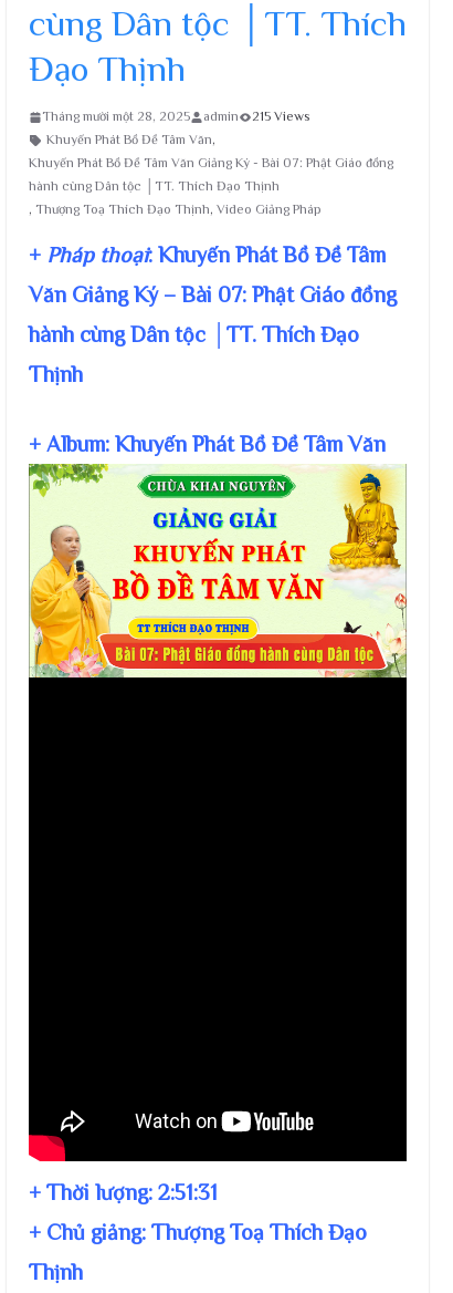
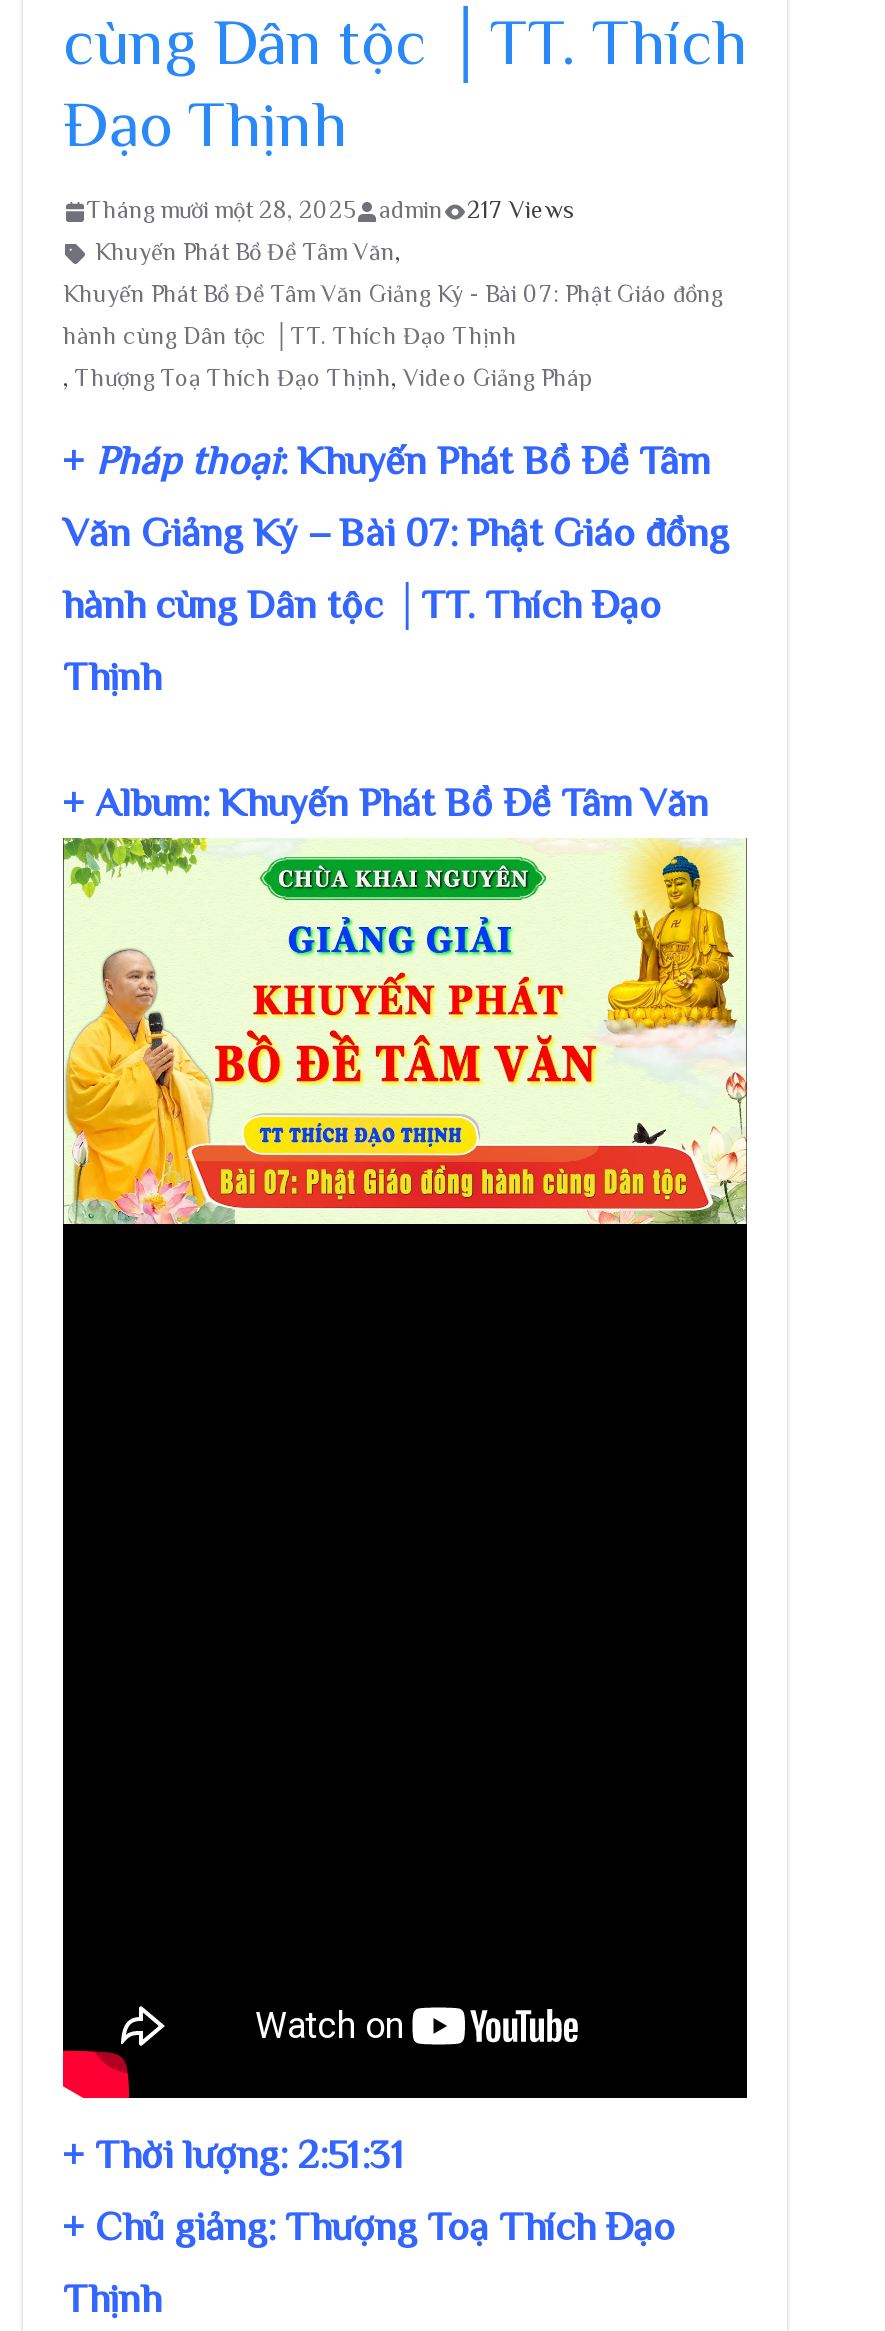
- Tháng mười một 28, 2025 admin 215 Views
+ Tháng mười một 28, 2025 admin 217 Views
